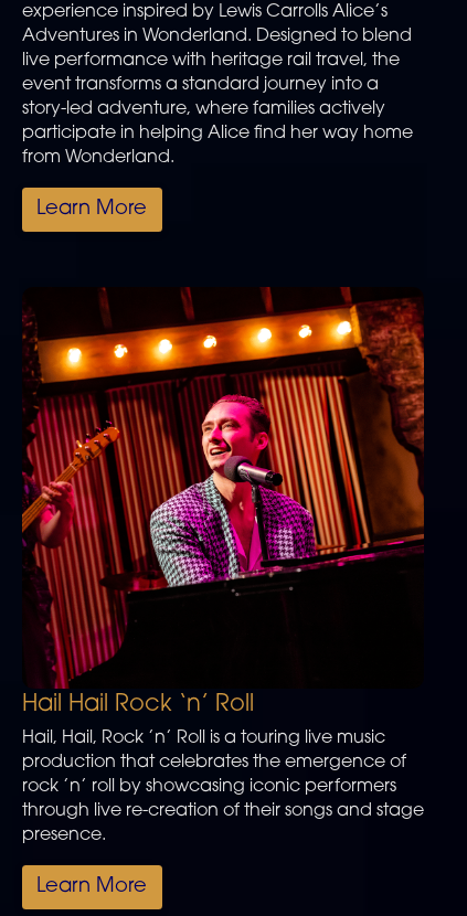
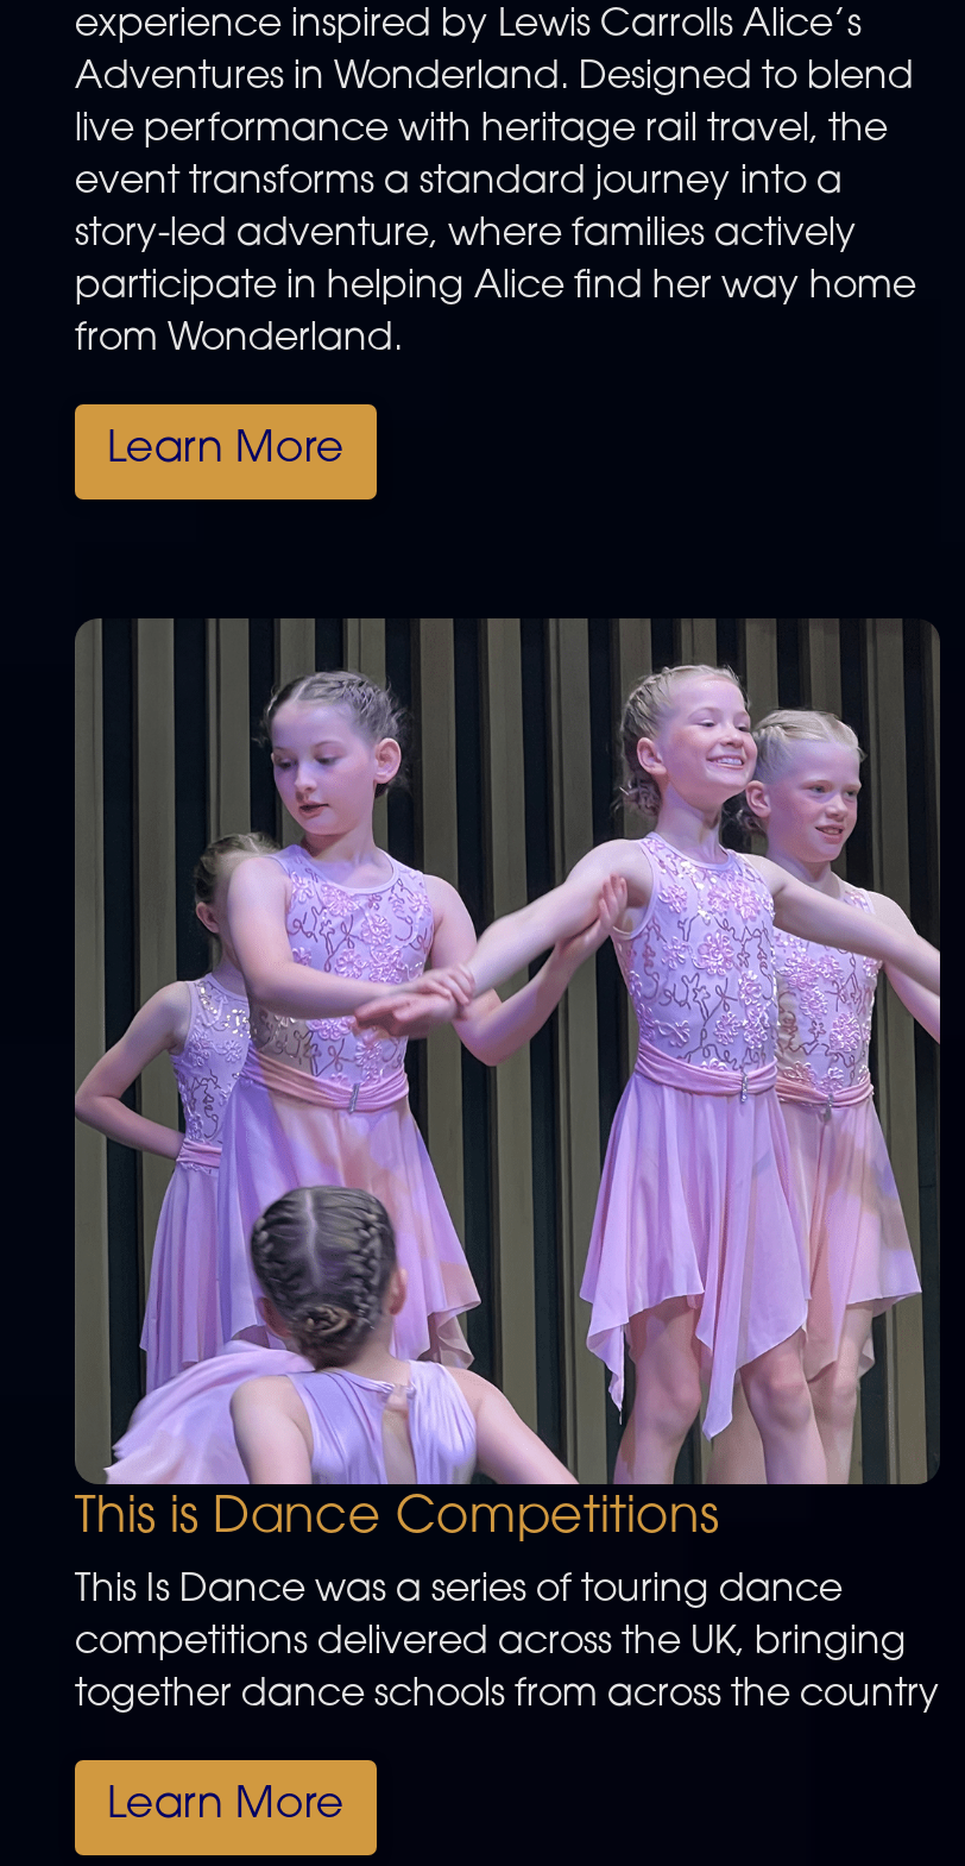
- [image]
- Hail Hail Rock ‘n’ Roll
+ [image]
+ This is Dance Competitions

- Hail, Hail, Rock ’n’ Roll is a touring live music
- production that celebrates the emergence of
- rock ’n’ roll by showcasing iconic performers
- through live re-creation of their songs and stage
- presence.
+ This Is Dance was a series of touring dance
+ competitions delivered across the UK, bringing
+ together dance schools from across the country
